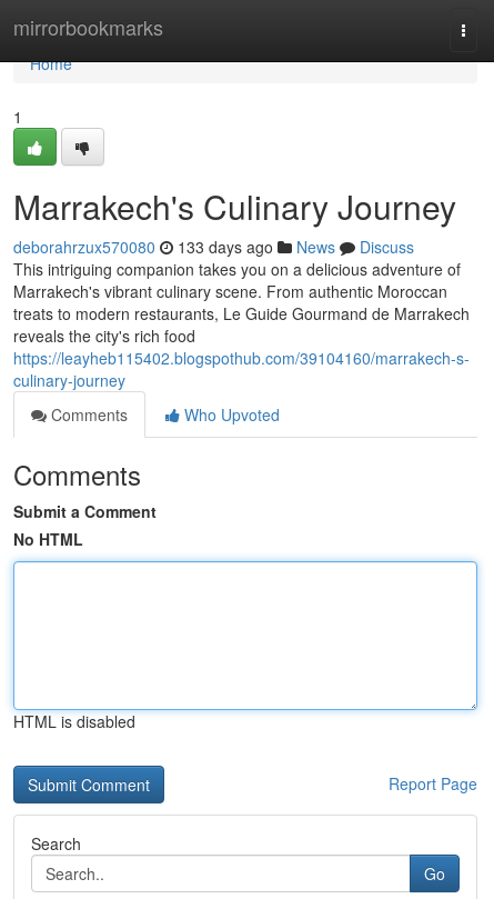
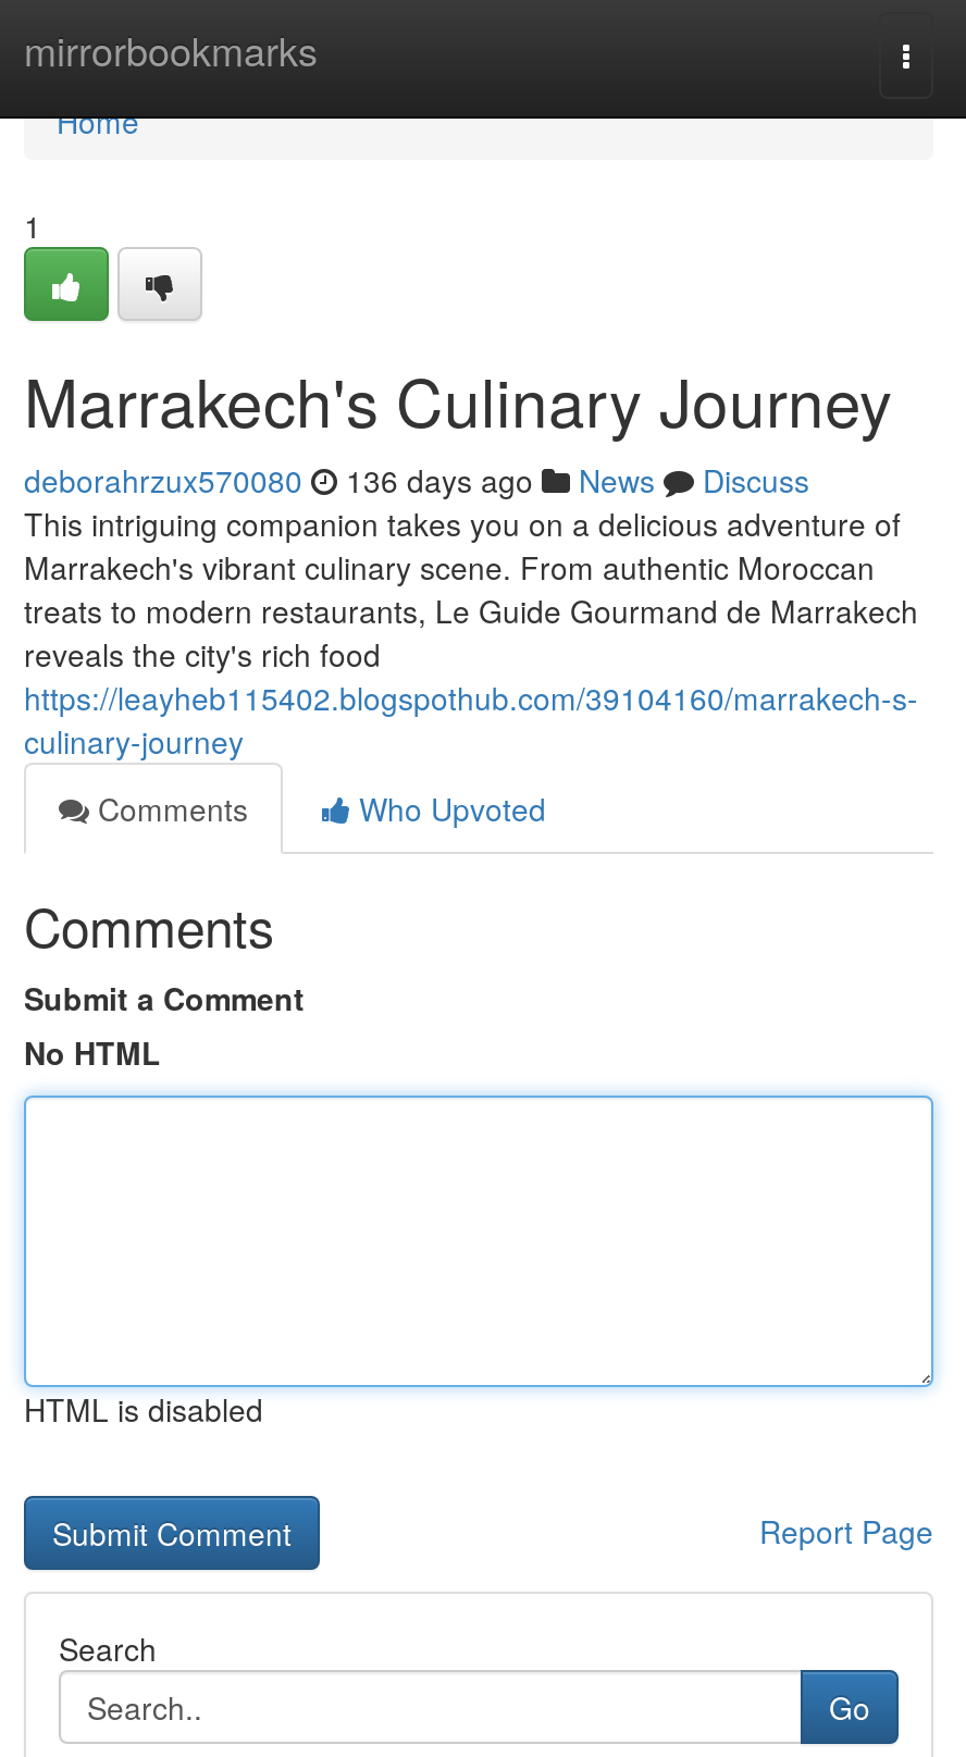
- deborahrzux570080 133 days ago News Discuss
+ deborahrzux570080 136 days ago News Discuss
